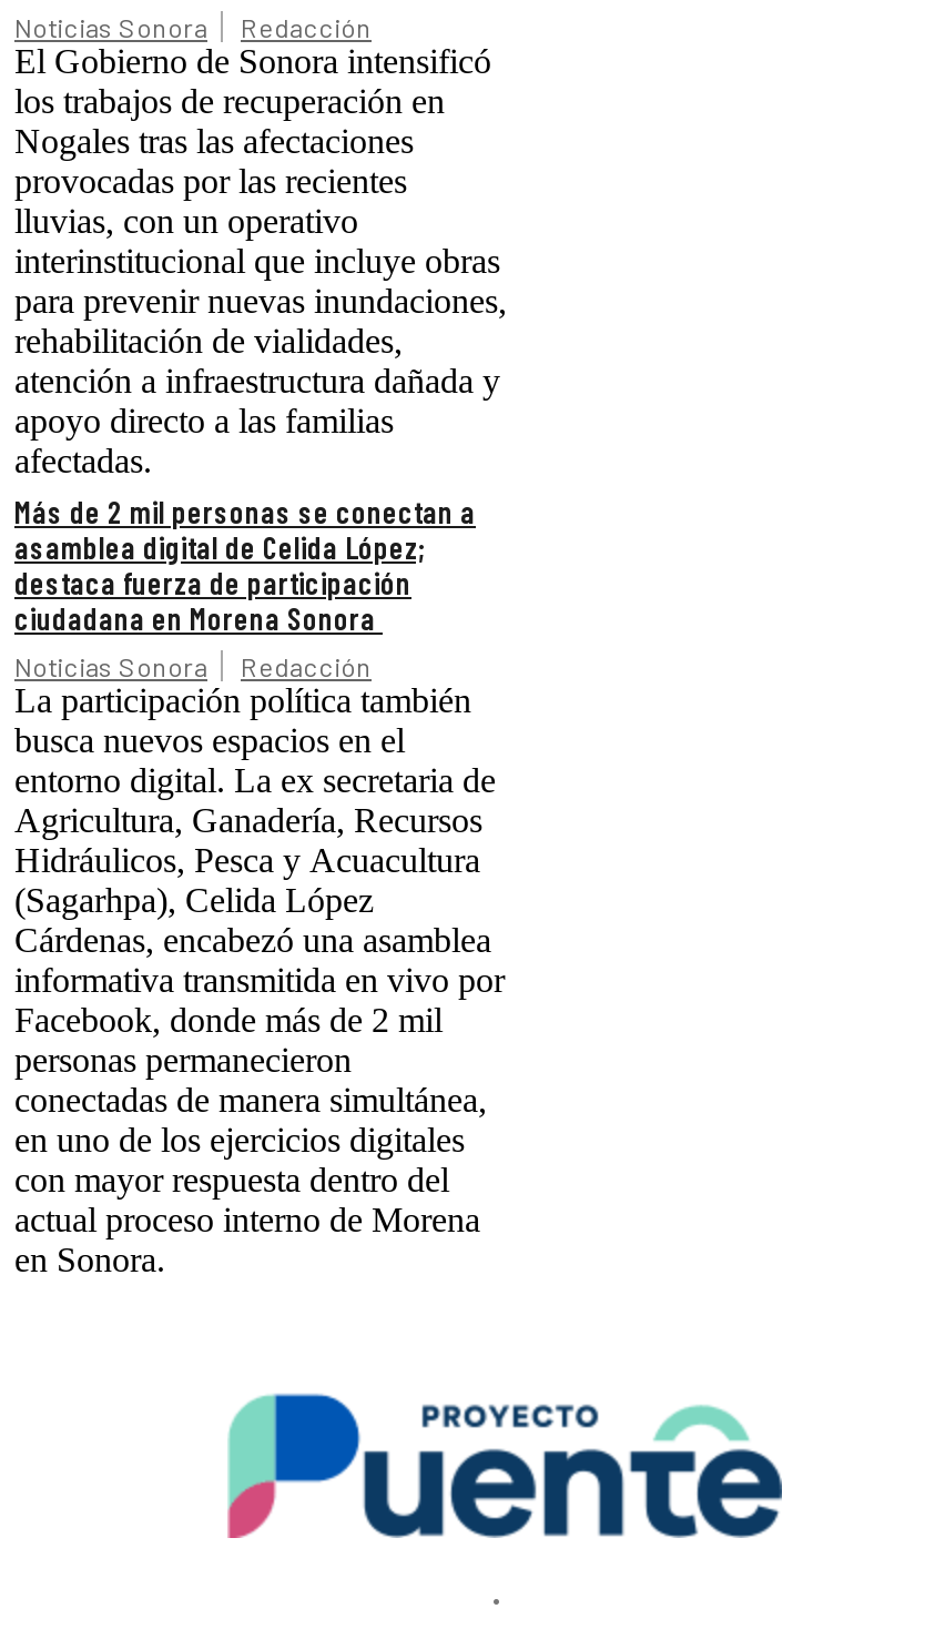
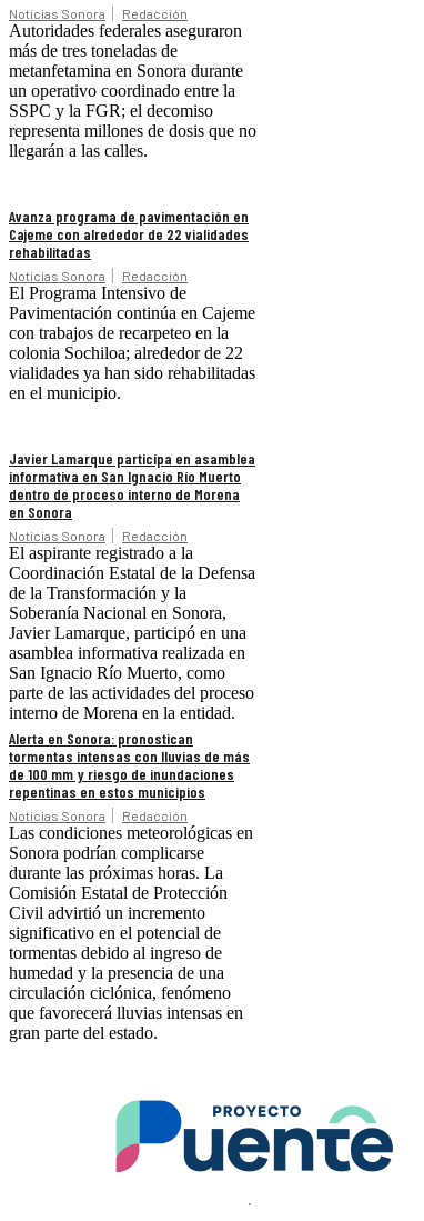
- El Gobierno de Sonora intensificó
- los trabajos de recuperación en
- Nogales tras las afectaciones
- provocadas por las recientes
- lluvias, con un operativo
- interinstitucional que incluye obras
- para prevenir nuevas inundaciones,
- rehabilitación de vialidades,
- atención a infraestructura dañada y
- apoyo directo a las familias
- afectadas.
- Más de 2 mil personas se conectan a
- asamblea digital de Celida López;
- destaca fuerza de participación
- ciudadana en Morena Sonora
+ Autoridades federales aseguraron
+ más de tres toneladas de
+ metanfetamina en Sonora durante
+ un operativo coordinado entre la
+ SSPC y la FGR; el decomiso
+ representa millones de dosis que no
+ llegarán a las calles.
+ Avanza programa de pavimentación en
+ Cajeme con alrededor de 22 vialidades
+ rehabilitadas

moved up: Noticias Sonora | Redacción

- La participación política también
- busca nuevos espacios en el
- entorno digital. La ex secretaria de
- Agricultura, Ganadería, Recursos
- Hidráulicos, Pesca y Acuacultura
- (Sagarhpa), Celida López
- Cárdenas, encabezó una asamblea
- informativa transmitida en vivo por
- Facebook, donde más de 2 mil
- personas permanecieron
- conectadas de manera simultánea,
- en uno de los ejercicios digitales
- con mayor respuesta dentro del
- actual proceso interno de Morena
- en Sonora.
+ El Programa Intensivo de
+ Pavimentación continúa en Cajeme
+ con trabajos de recarpeteo en la
+ colonia Sochiloa; alrededor de 22
+ vialidades ya han sido rehabilitadas
+ en el municipio.
+ Javier Lamarque participa en asamblea
+ informativa en San Ignacio Río Muerto
+ dentro de proceso interno de Morena
+ en Sonora
+ Noticias Sonora
+ Redacción
+ El aspirante registrado a la
+ Coordinación Estatal de la Defensa
+ de la Transformación y la
+ Soberanía Nacional en Sonora,
+ Javier Lamarque, participó en una
+ asamblea informativa realizada en
+ San Ignacio Río Muerto, como
+ parte de las actividades del proceso
+ interno de Morena en la entidad.
+ Alerta en Sonora: pronostican
+ tormentas intensas con lluvias de más
+ de 100 mm y riesgo de inundaciones
+ repentinas en estos municipios
+ Noticias Sonora
+ Redacción
+ Las condiciones meteorológicas en
+ Sonora podrían complicarse
+ durante las próximas horas. La
+ Comisión Estatal de Protección
+ Civil advirtió un incremento
+ significativo en el potencial de
+ tormentas debido al ingreso de
+ humedad y la presencia de una
+ circulación ciclónica, fenómeno
+ que favorecerá lluvias intensas en
+ gran parte del estado.
